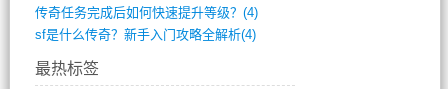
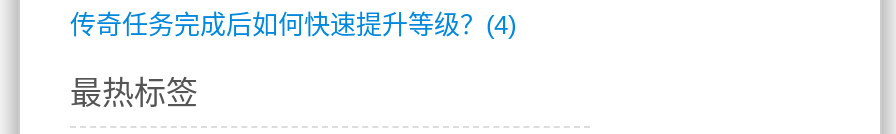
- sf是什么传奇？新手入门攻略全解析(4)
